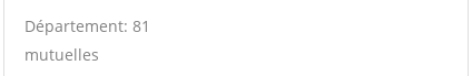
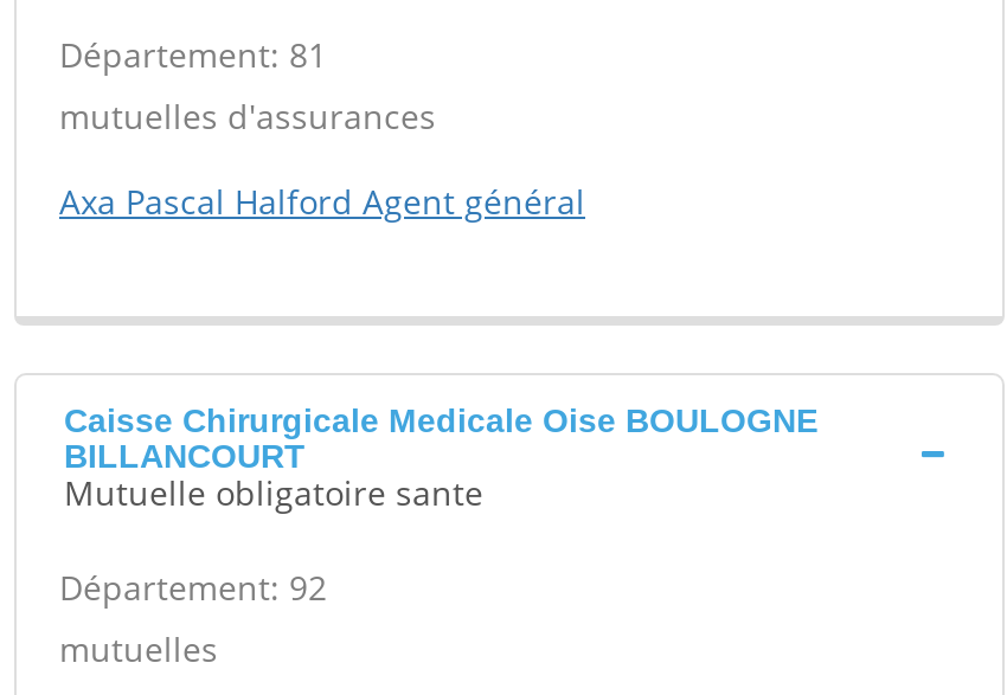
+ mutuelles d'assurances
+ Axa Pascal Halford Agent général

+ Caisse Chirurgicale Medicale Oise BOULOGNE
+ BILLANCOURT
+ Mutuelle obligatoire sante
+ Département: 92
